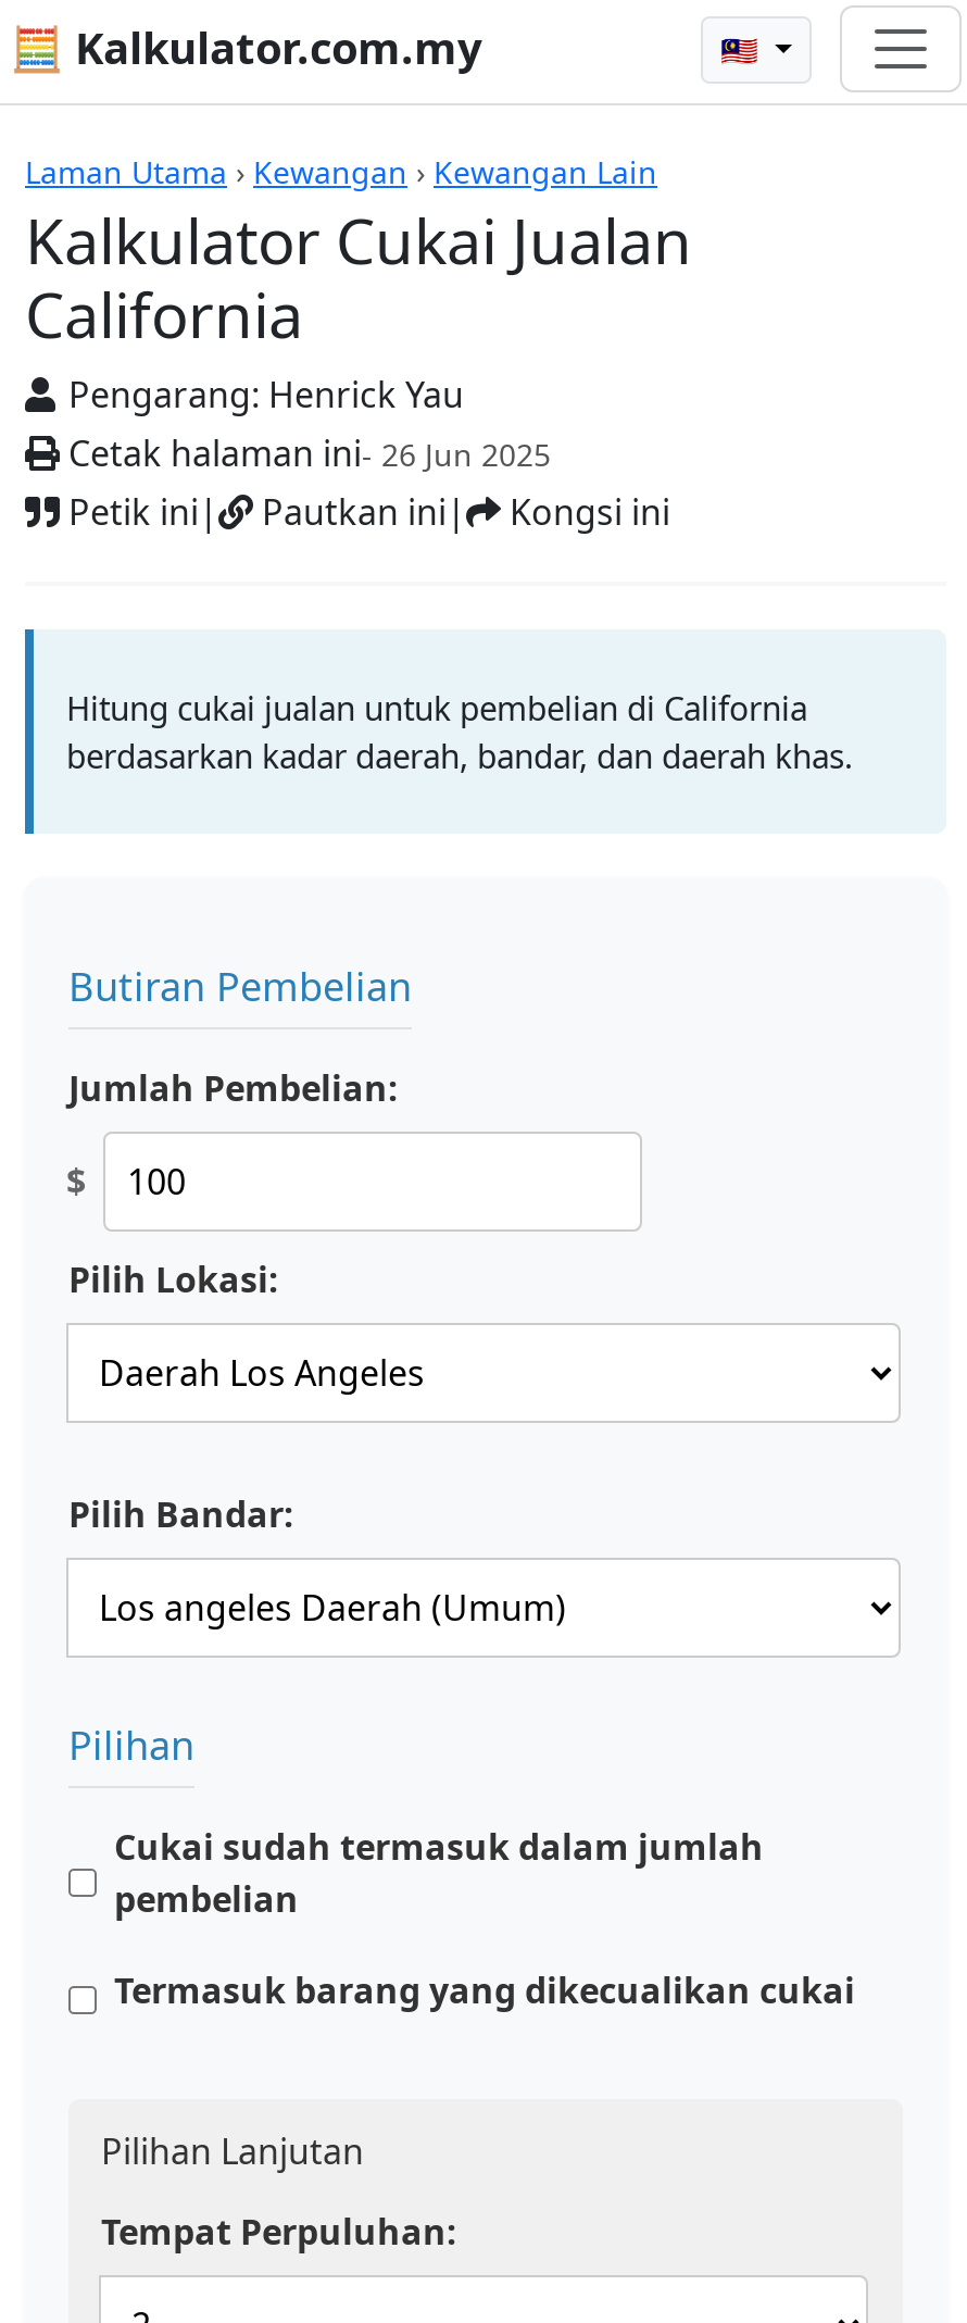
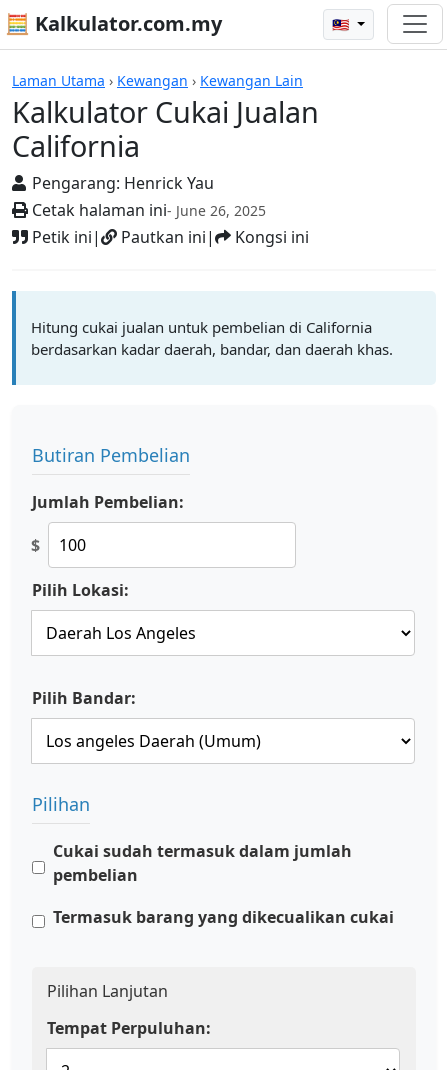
- Cetak halaman ini - 26 Jun 2025
+ Cetak halaman ini - June 26, 2025
